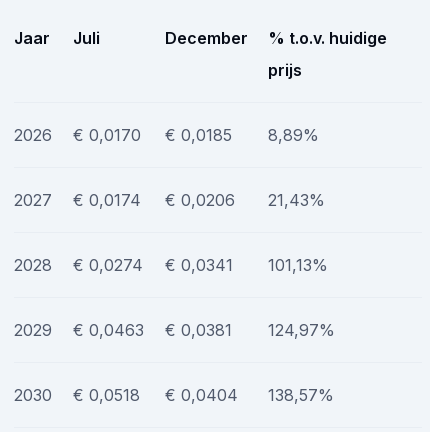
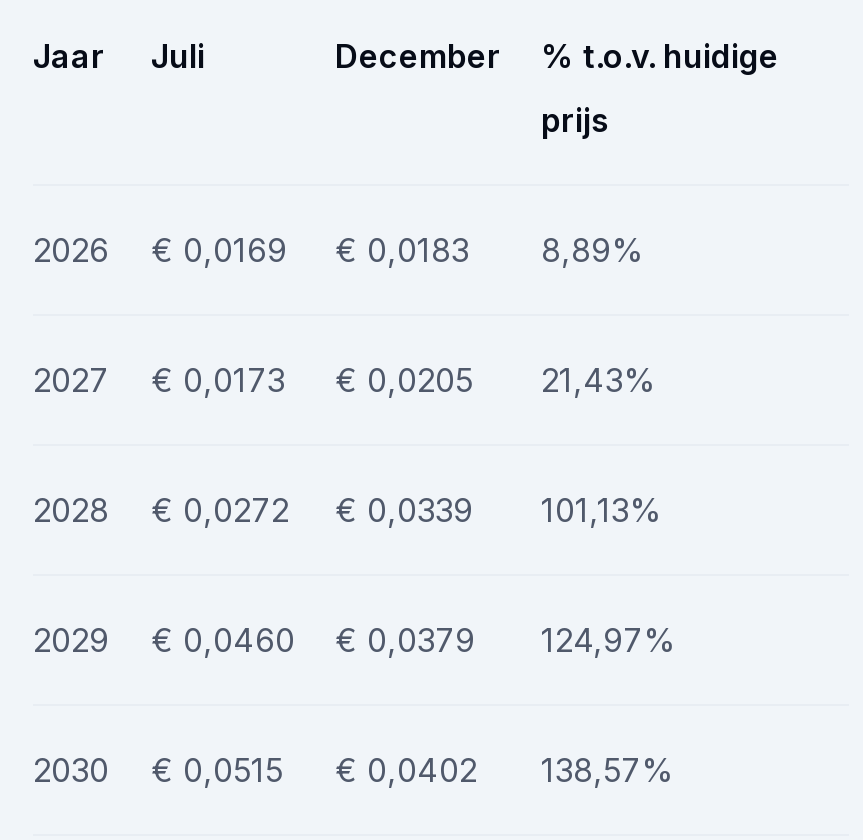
- € 0,0170
+ € 0,0169

- € 0,0185
+ € 0,0183

- € 0,0174
+ € 0,0173

- € 0,0206
+ € 0,0205

- € 0,0274
+ € 0,0272

- € 0,0341
+ € 0,0339

- € 0,0463
+ € 0,0460

- € 0,0381
+ € 0,0379

- € 0,0518
+ € 0,0515

- € 0,0404
+ € 0,0402
